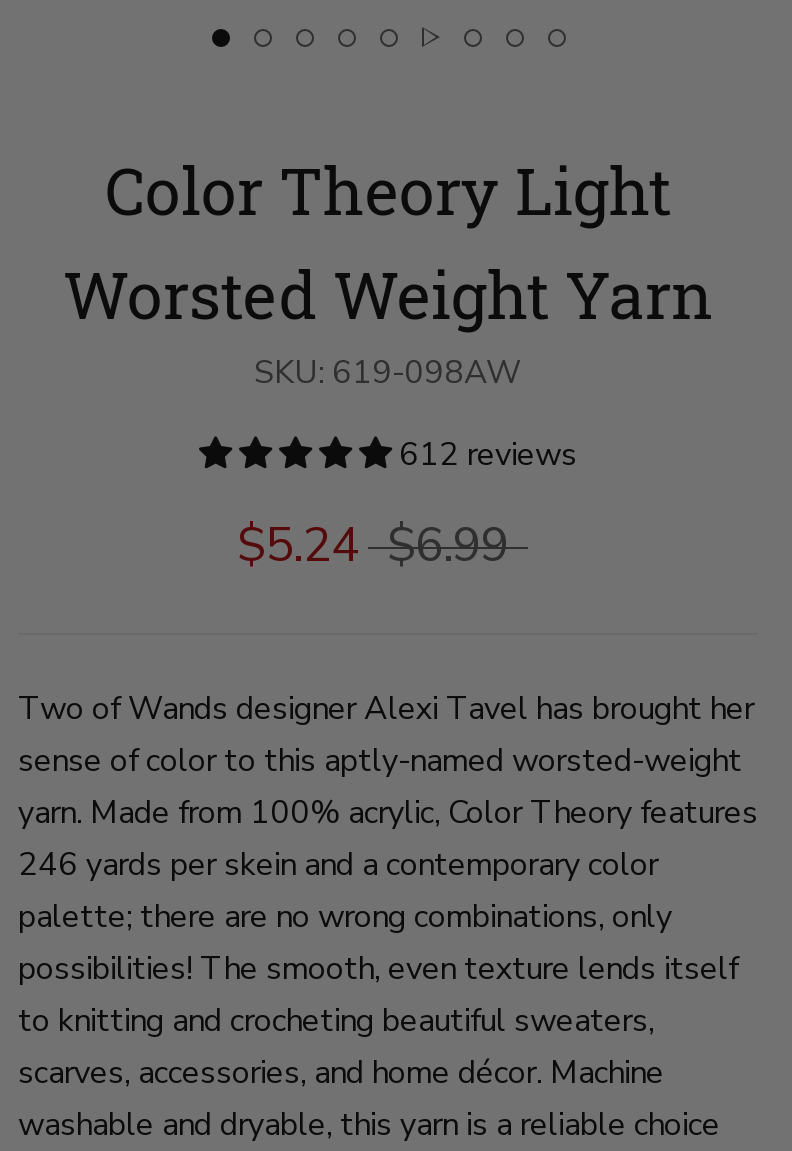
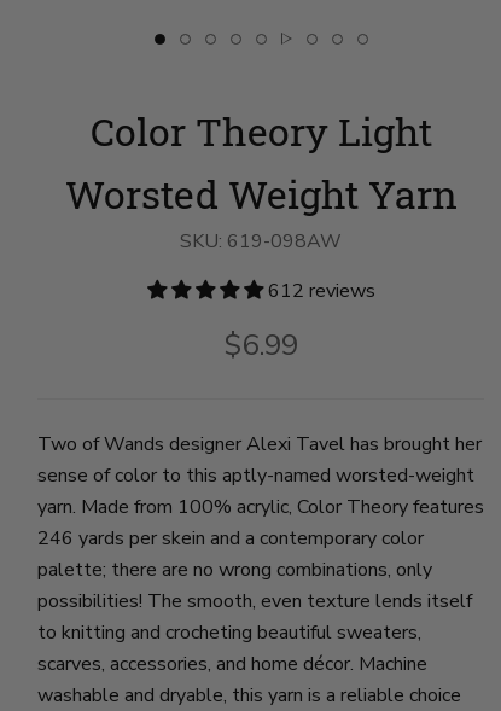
- $5.24 $6.99
+ $6.99
